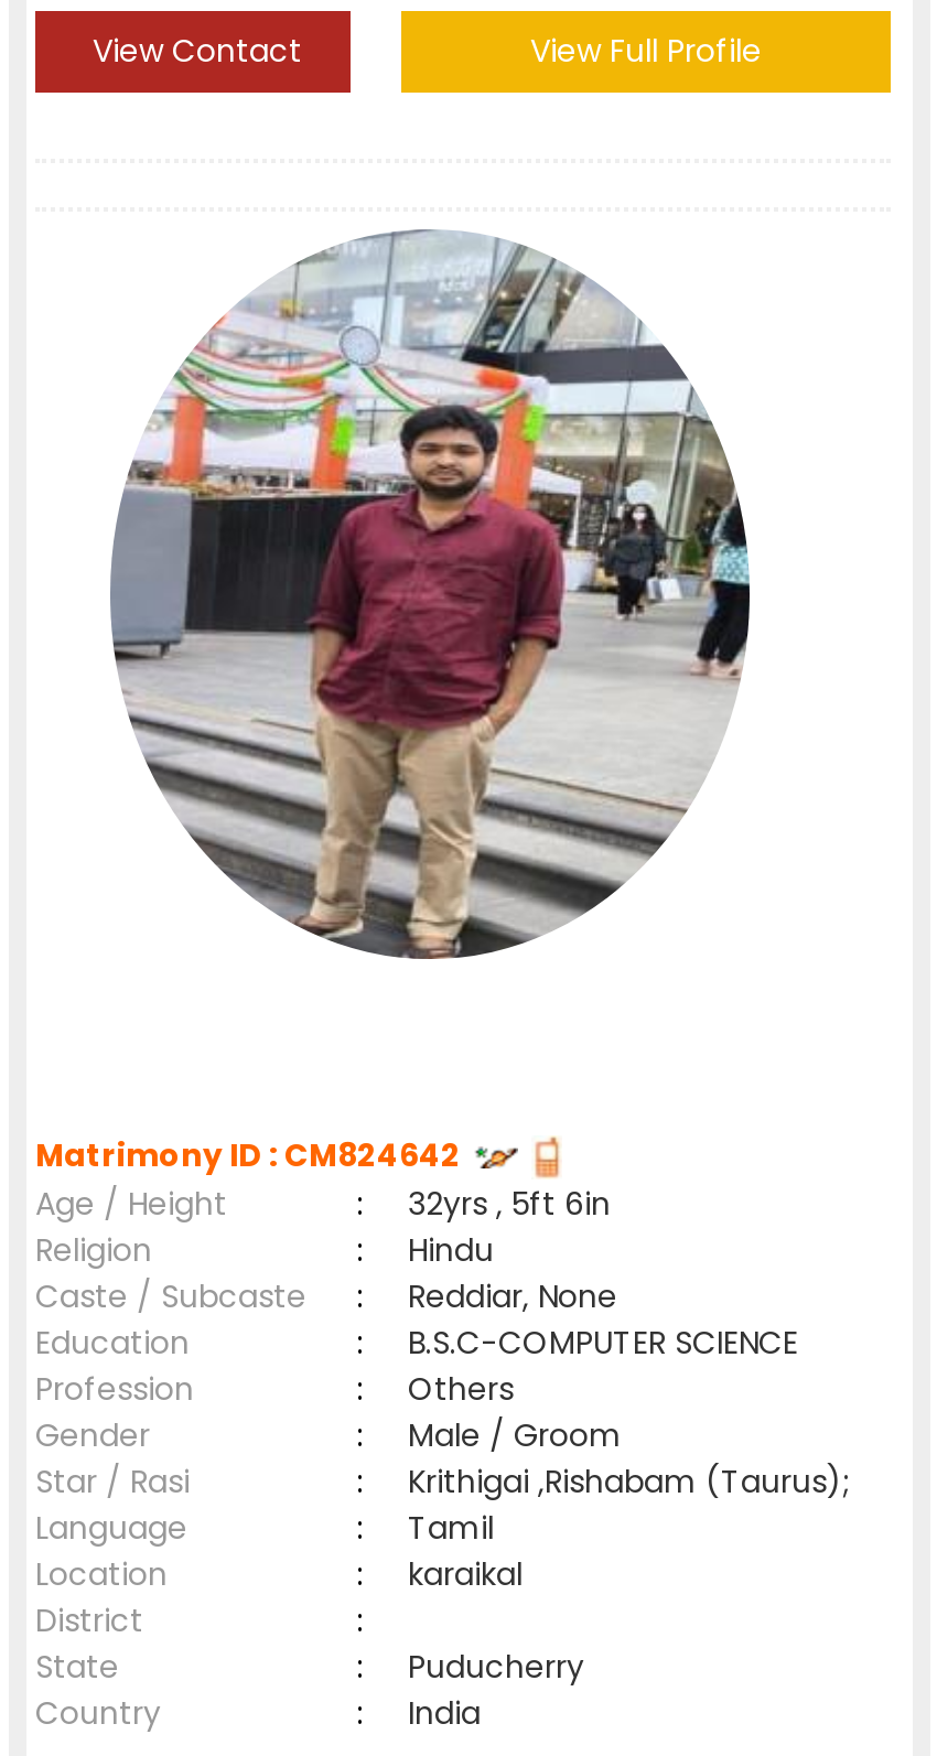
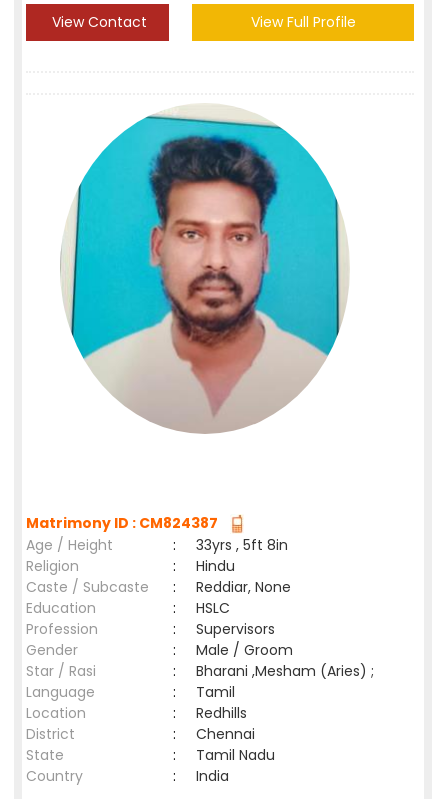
- [image]
+ [image]

- Matrimony ID : CM824642
+ Matrimony ID : CM824387

- 32yrs , 5ft 6in
+ 33yrs , 5ft 8in

- B.S.C-COMPUTER SCIENCE
+ HSLC

- Others
+ Supervisors

- Krithigai ,Rishabam (Taurus);
+ Bharani ,Mesham (Aries) ;

- karaikal
+ Redhills

- Puducherry
+ Tamil Nadu

+ Chennai
